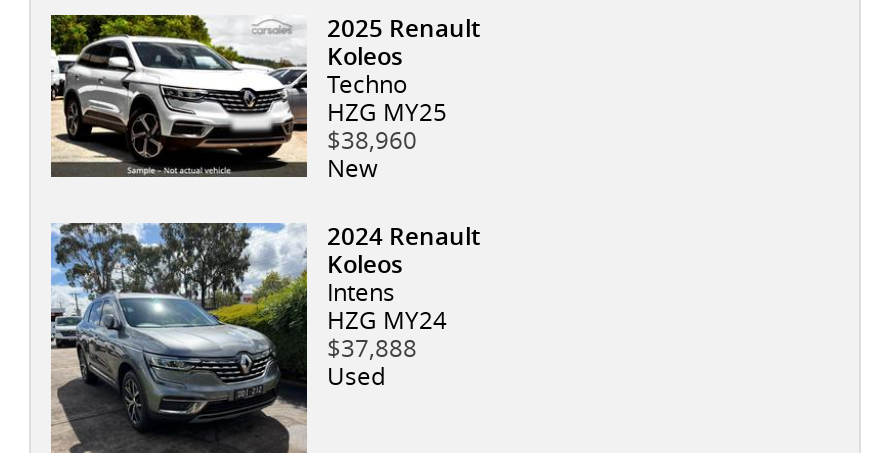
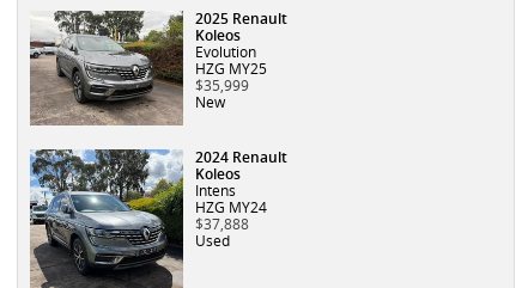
- [image]
- Techno
+ [image]
+ Evolution

- $38,960
+ $35,999
